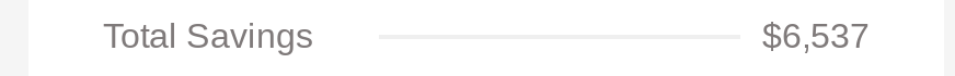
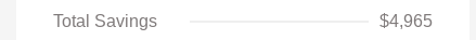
- $6,537
+ $4,965
